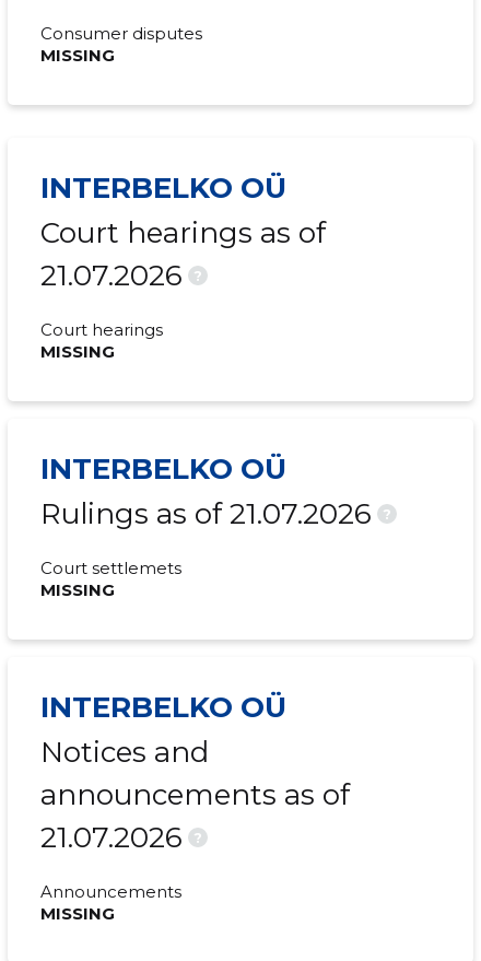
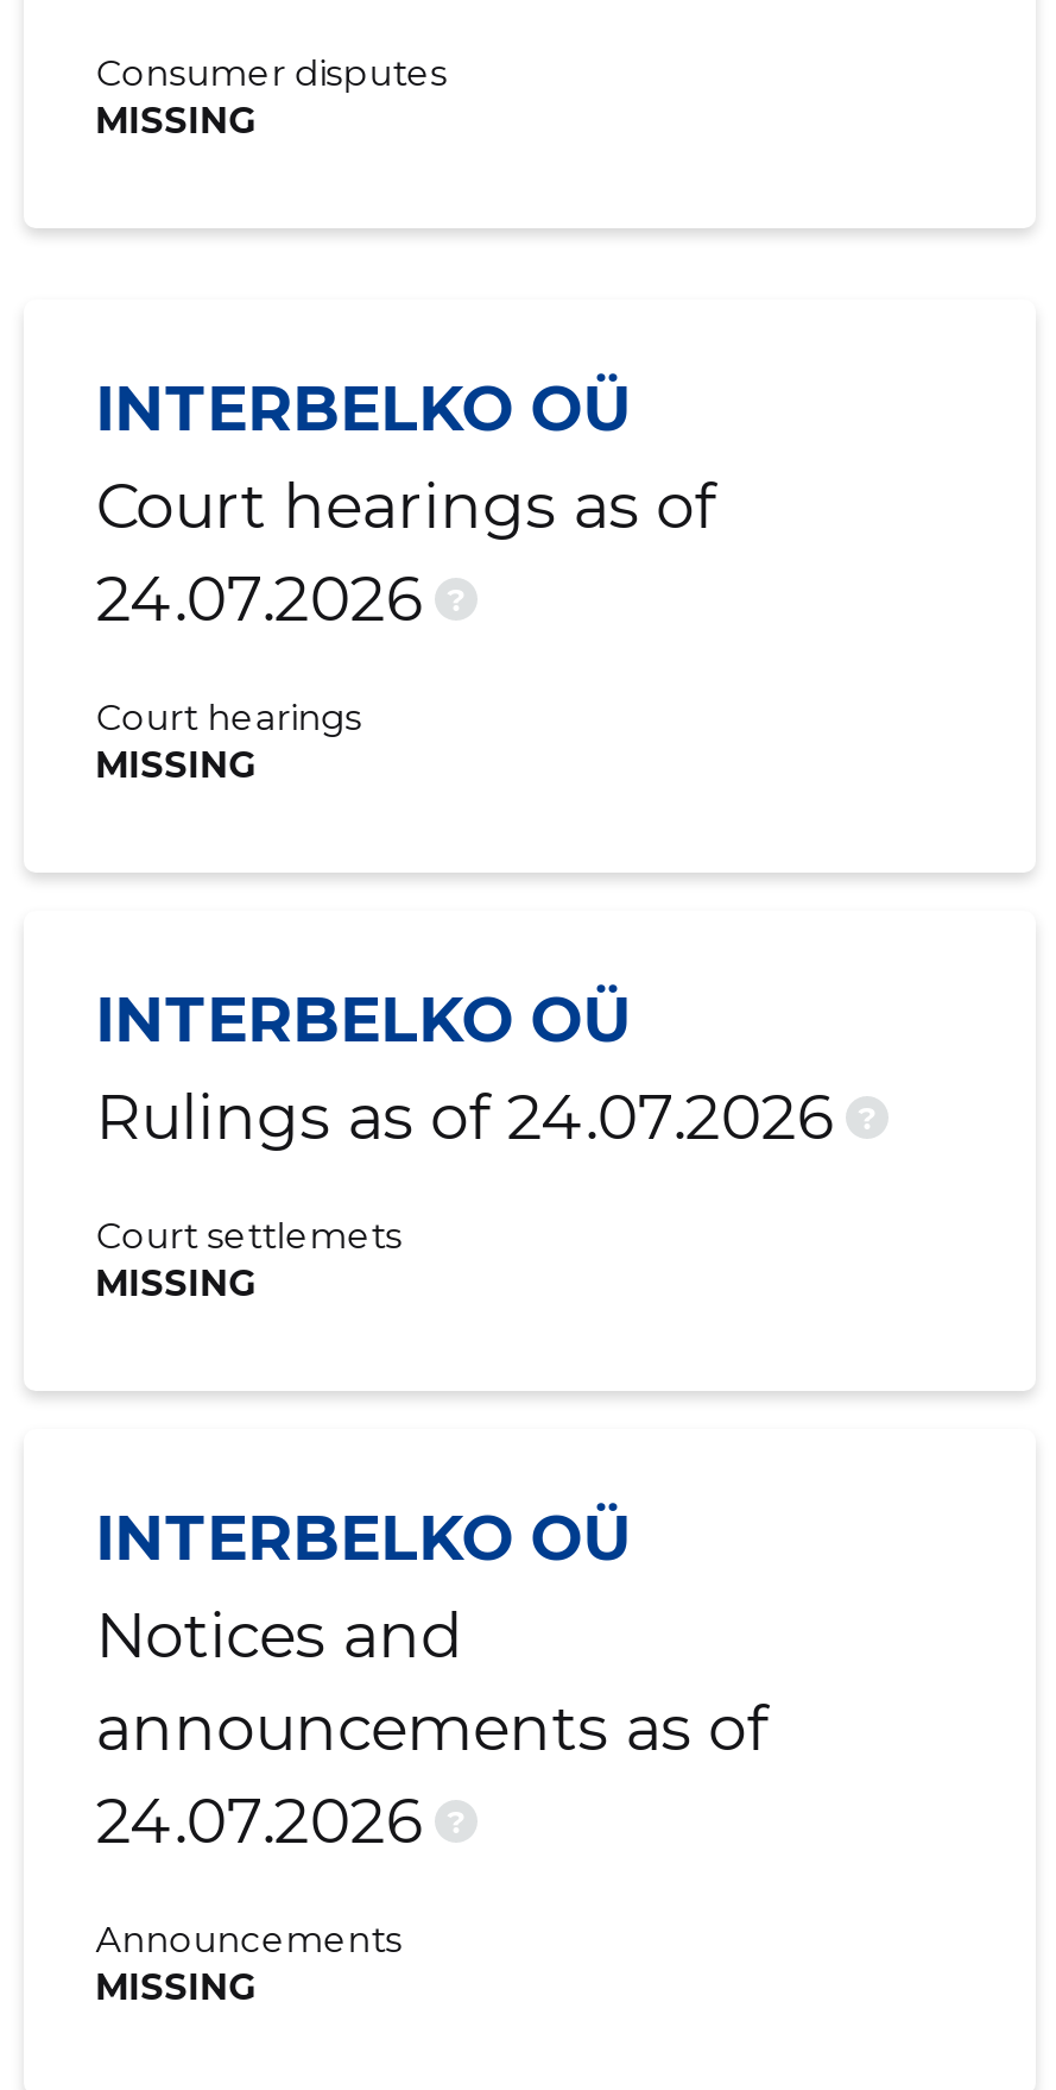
- 21.07.2026
+ 24.07.2026

- Rulings as of 21.07.2026
+ Rulings as of 24.07.2026

- 21.07.2026
+ 24.07.2026
